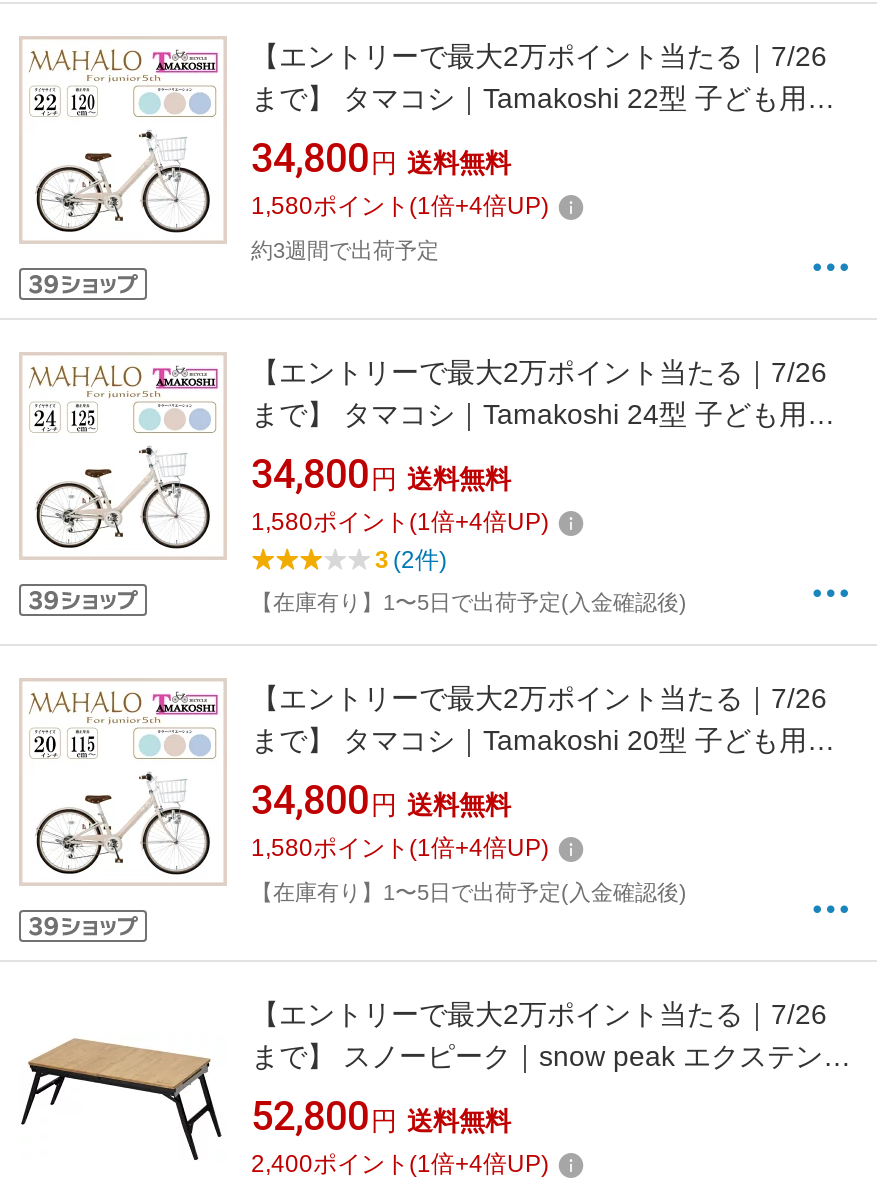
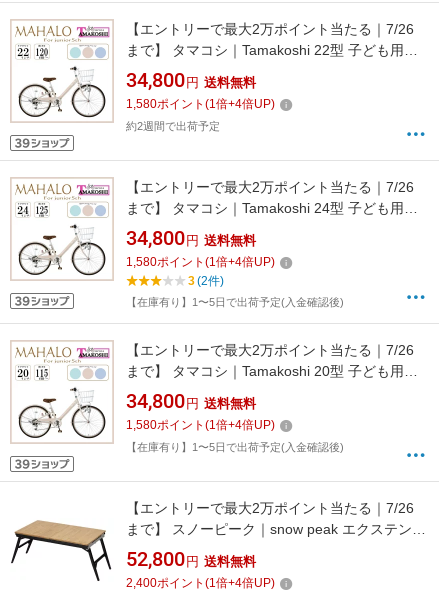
- 約3週間で出荷予定
+ 約2週間で出荷予定
